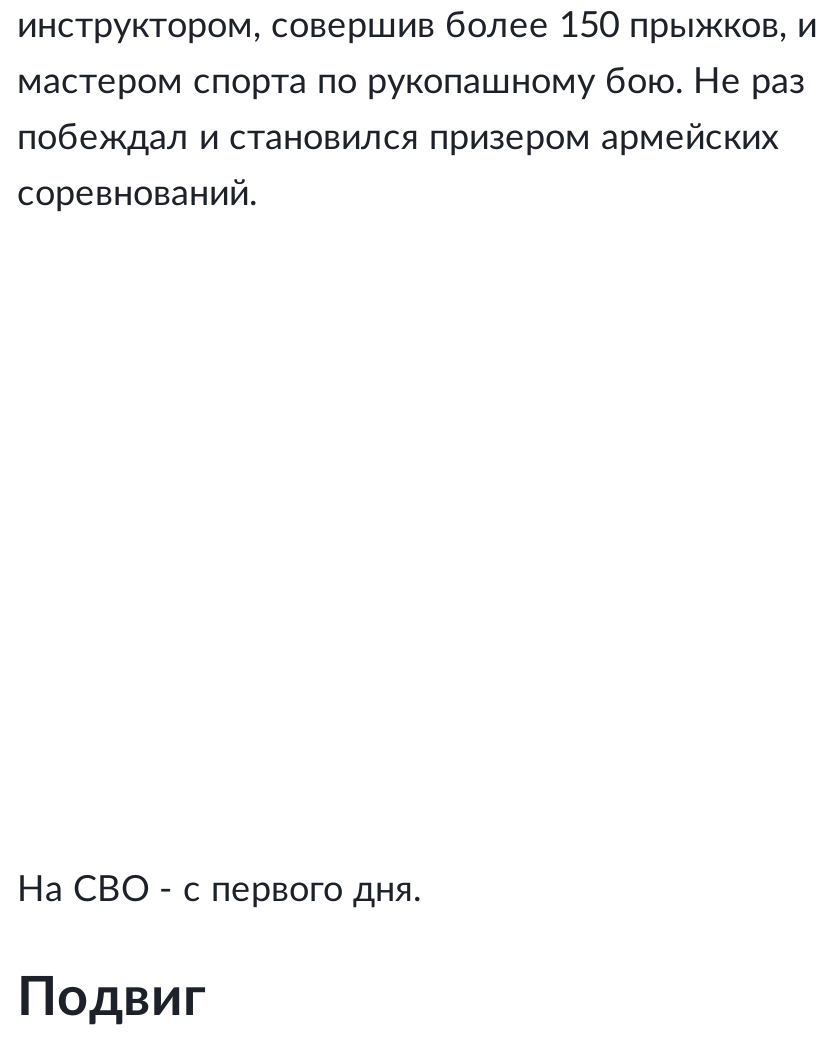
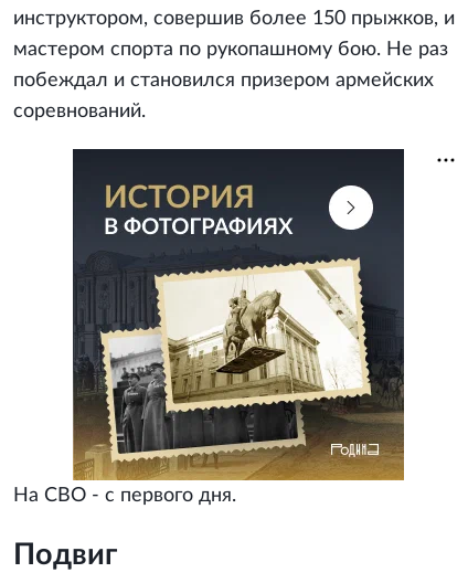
+ [image]
